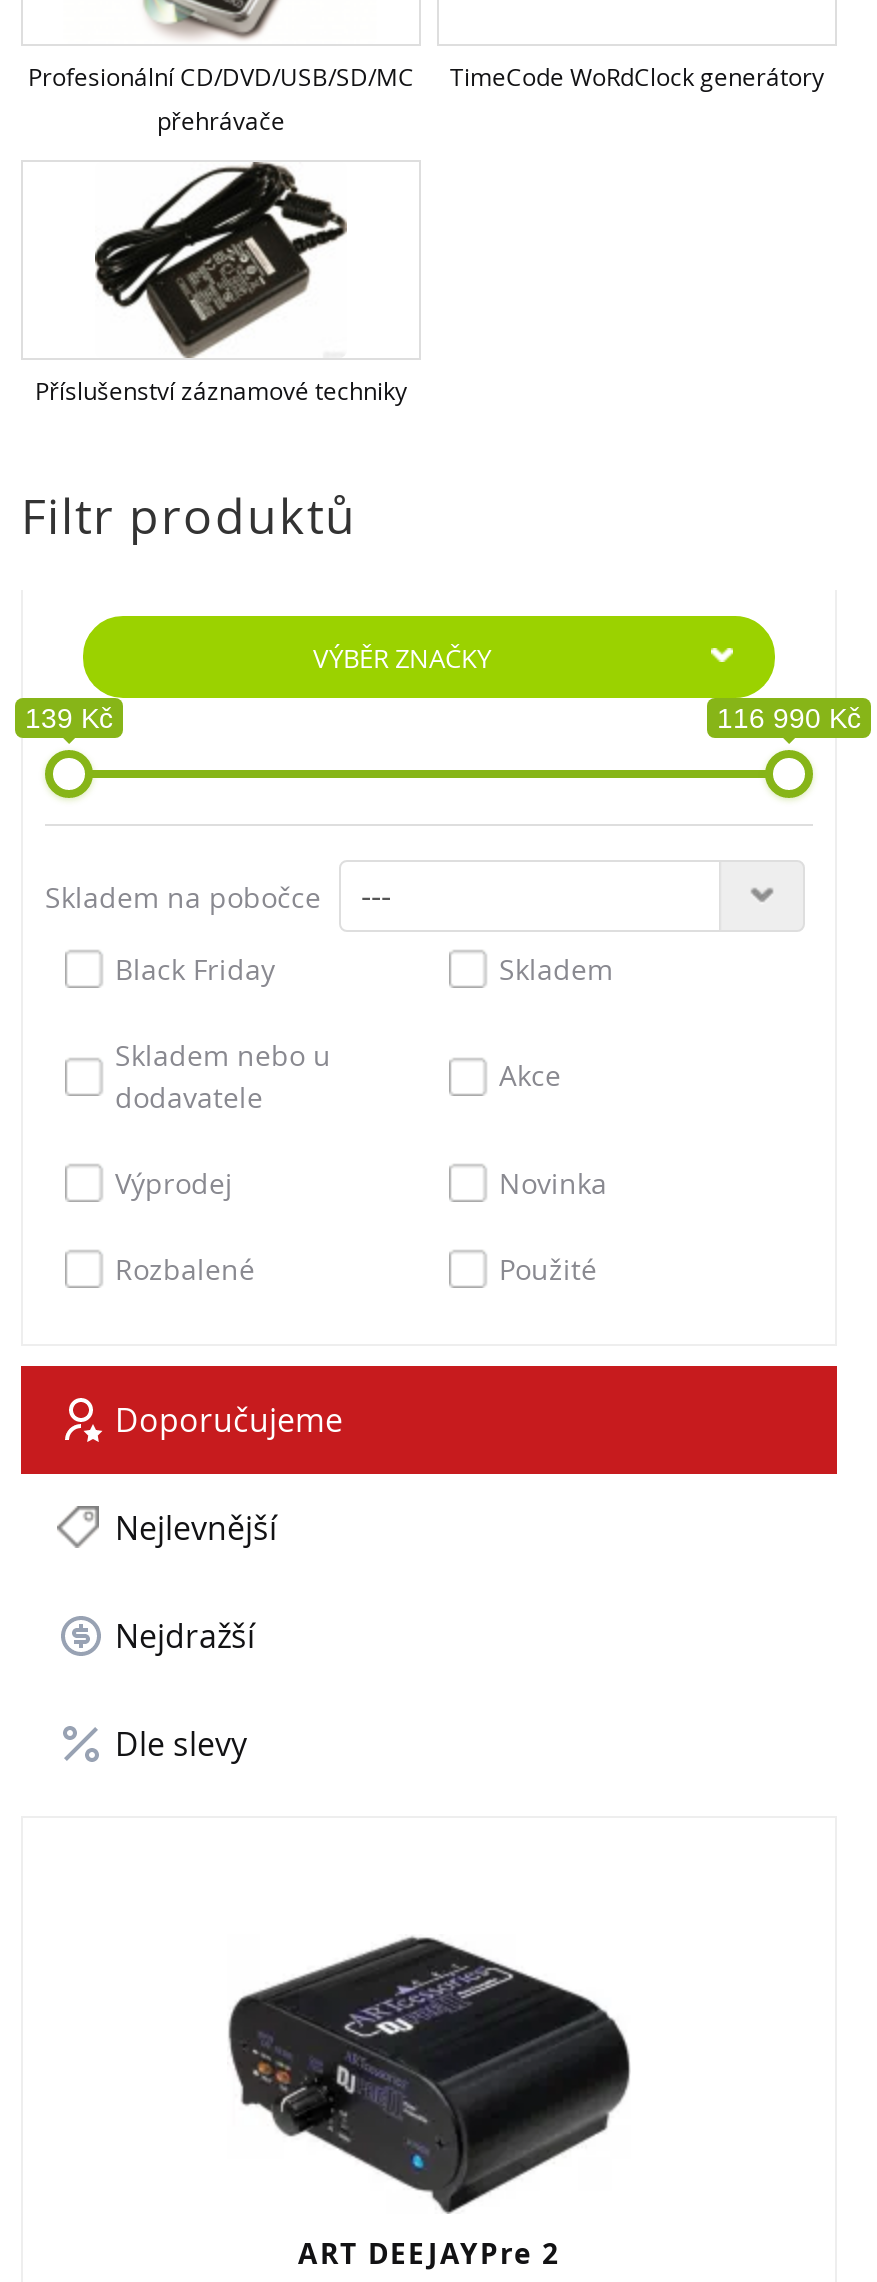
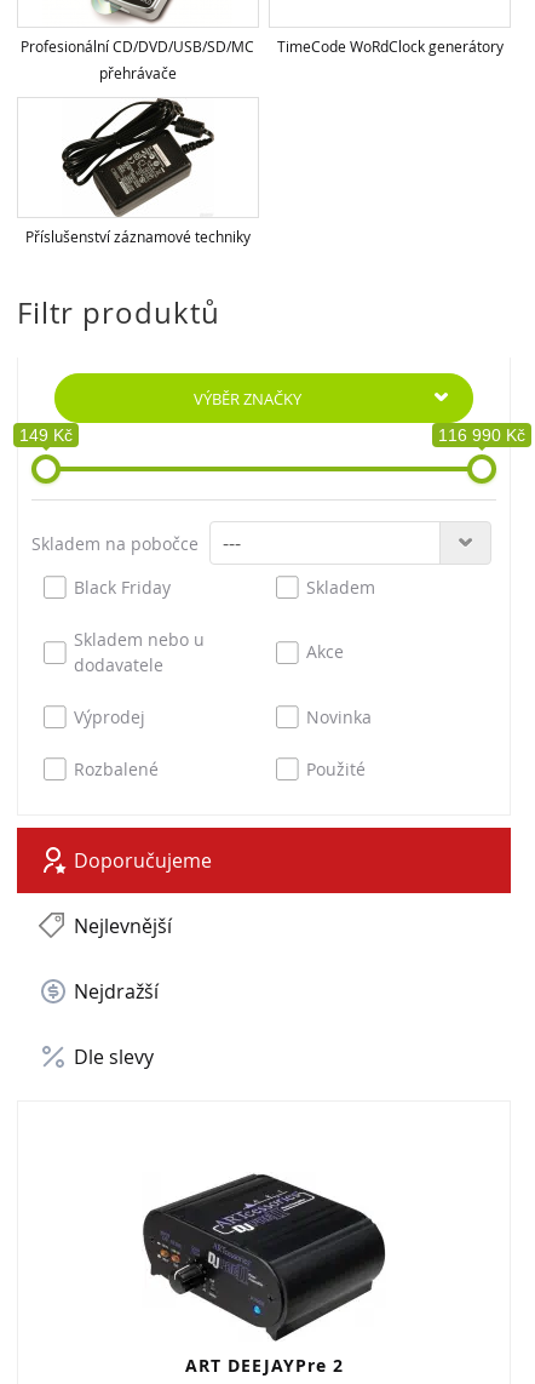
- 139 Kč
+ 149 Kč
